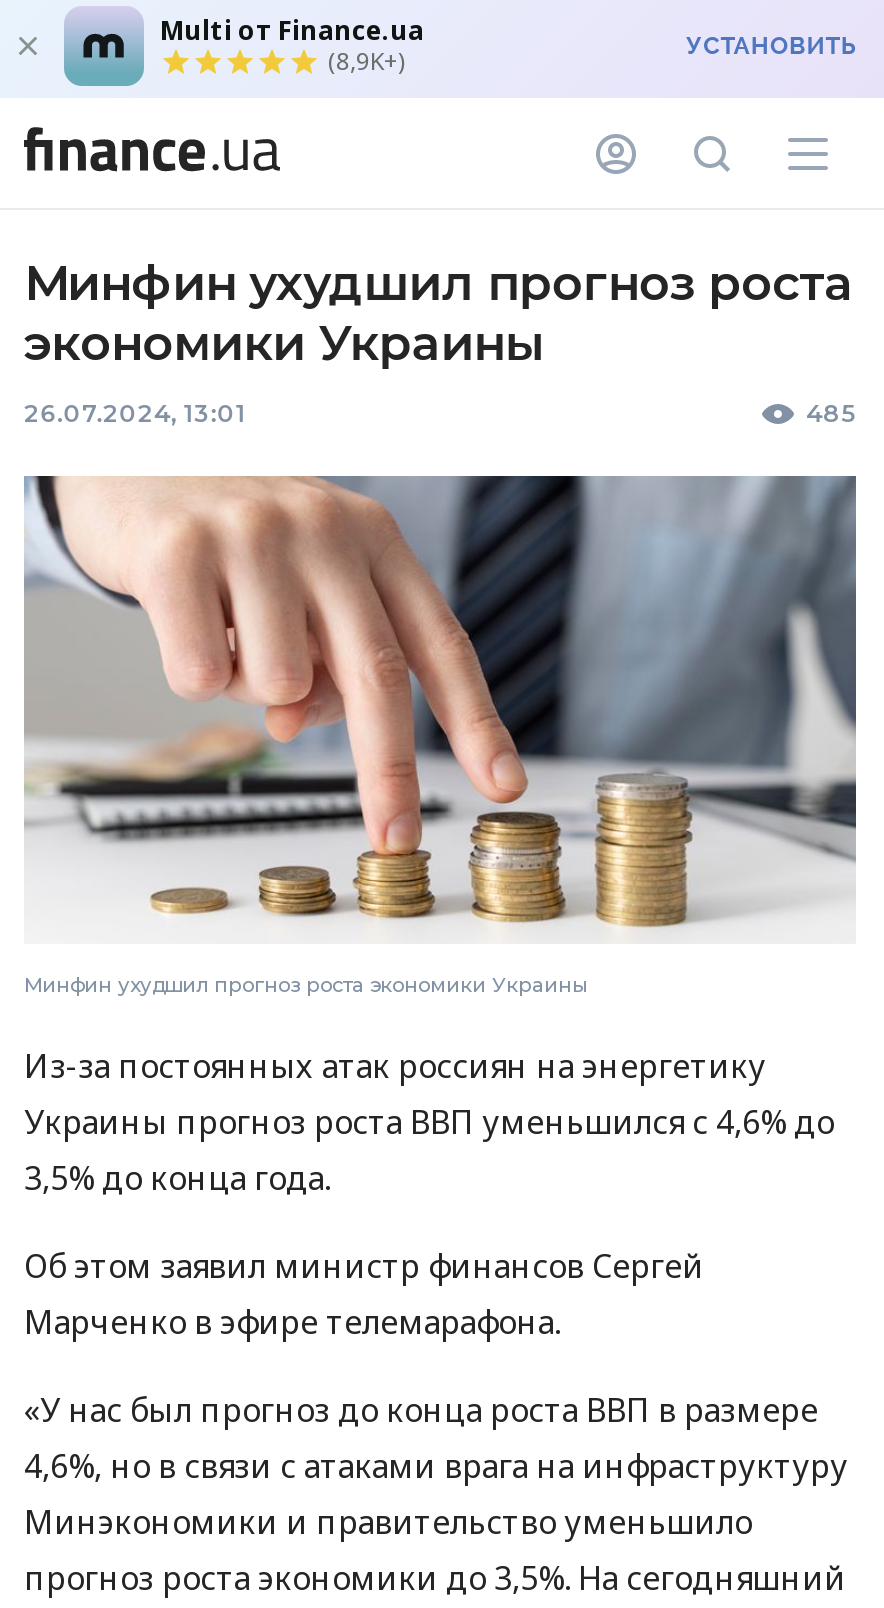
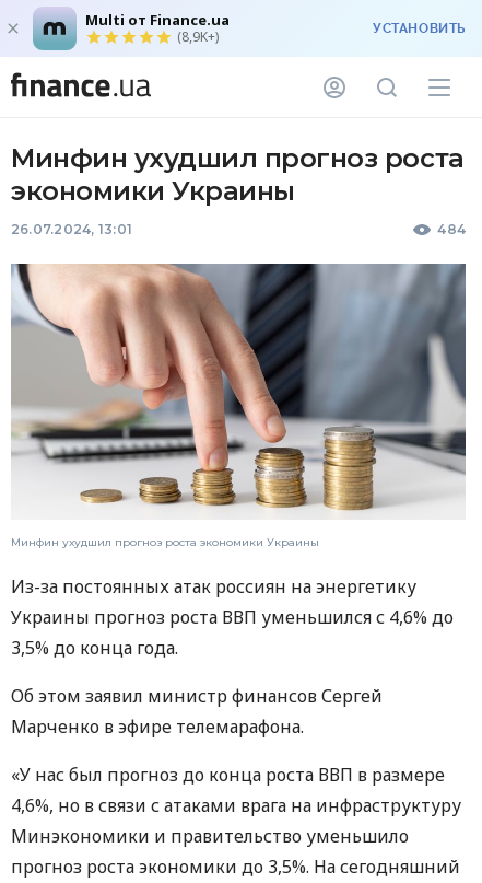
- 485
+ 484
